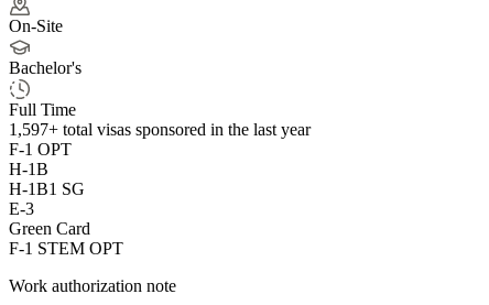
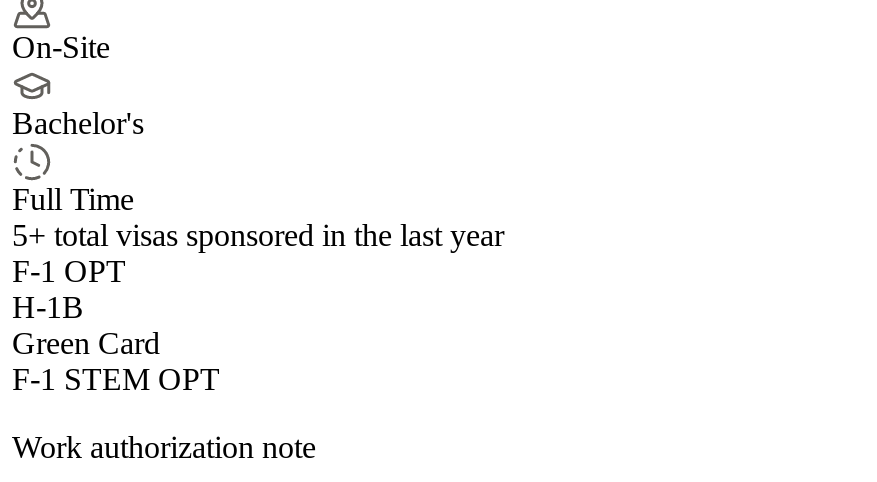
- 1,597+ total visas sponsored in the last year
+ 5+ total visas sponsored in the last year

- H-1B1 SG
- E-3
